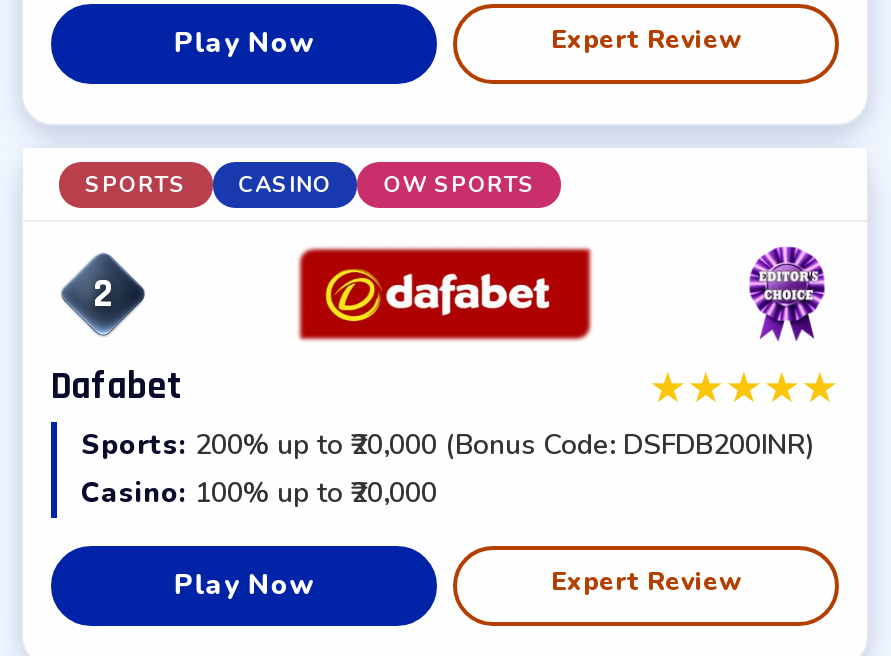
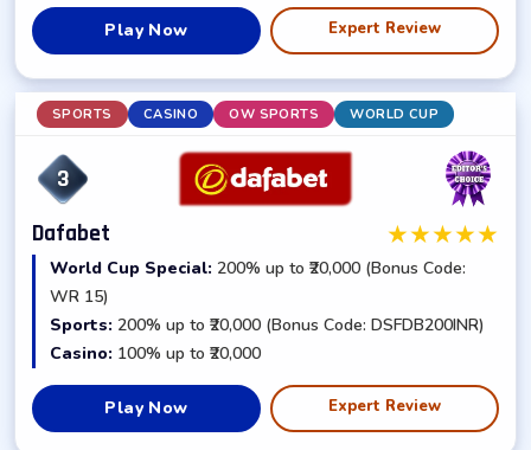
- 2
+ WORLD CUP
+ 3

+ World Cup Special: 200% up to ₹20,000 (Bonus Code:
+ WR 15)
